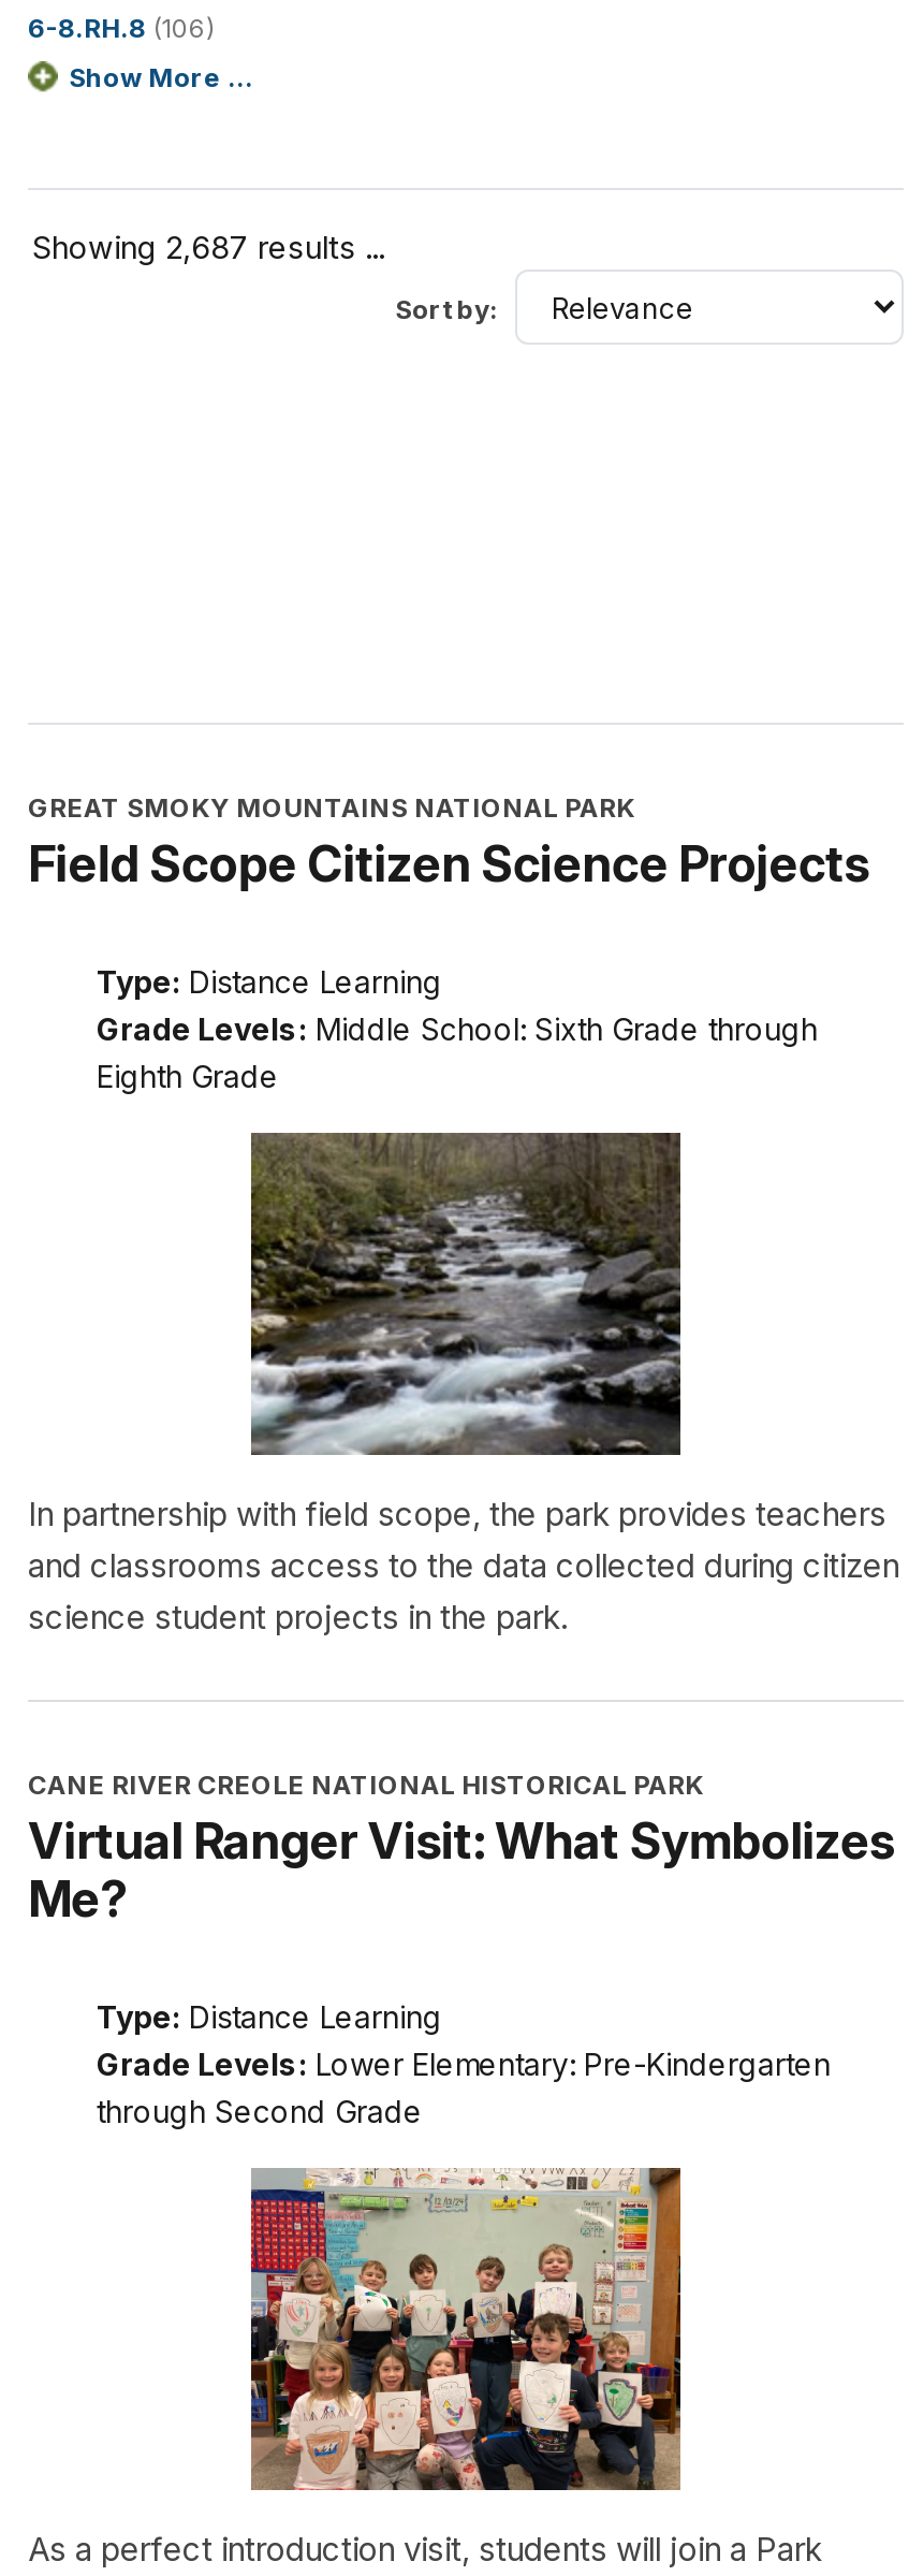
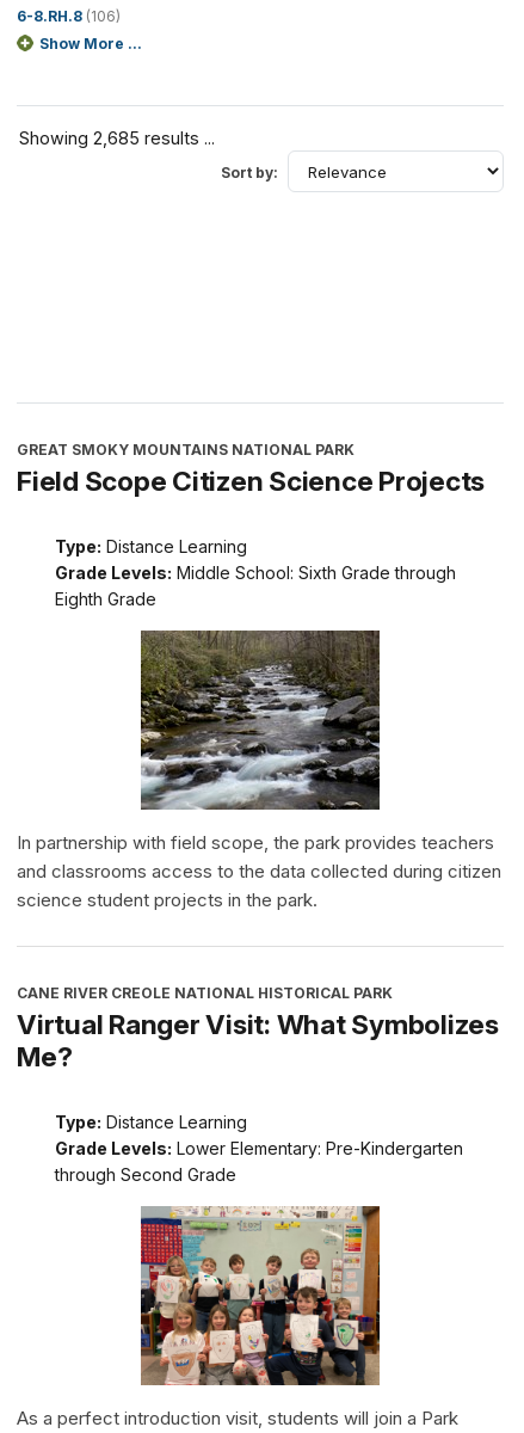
- Showing 2,687 results ...
+ Showing 2,685 results ...
